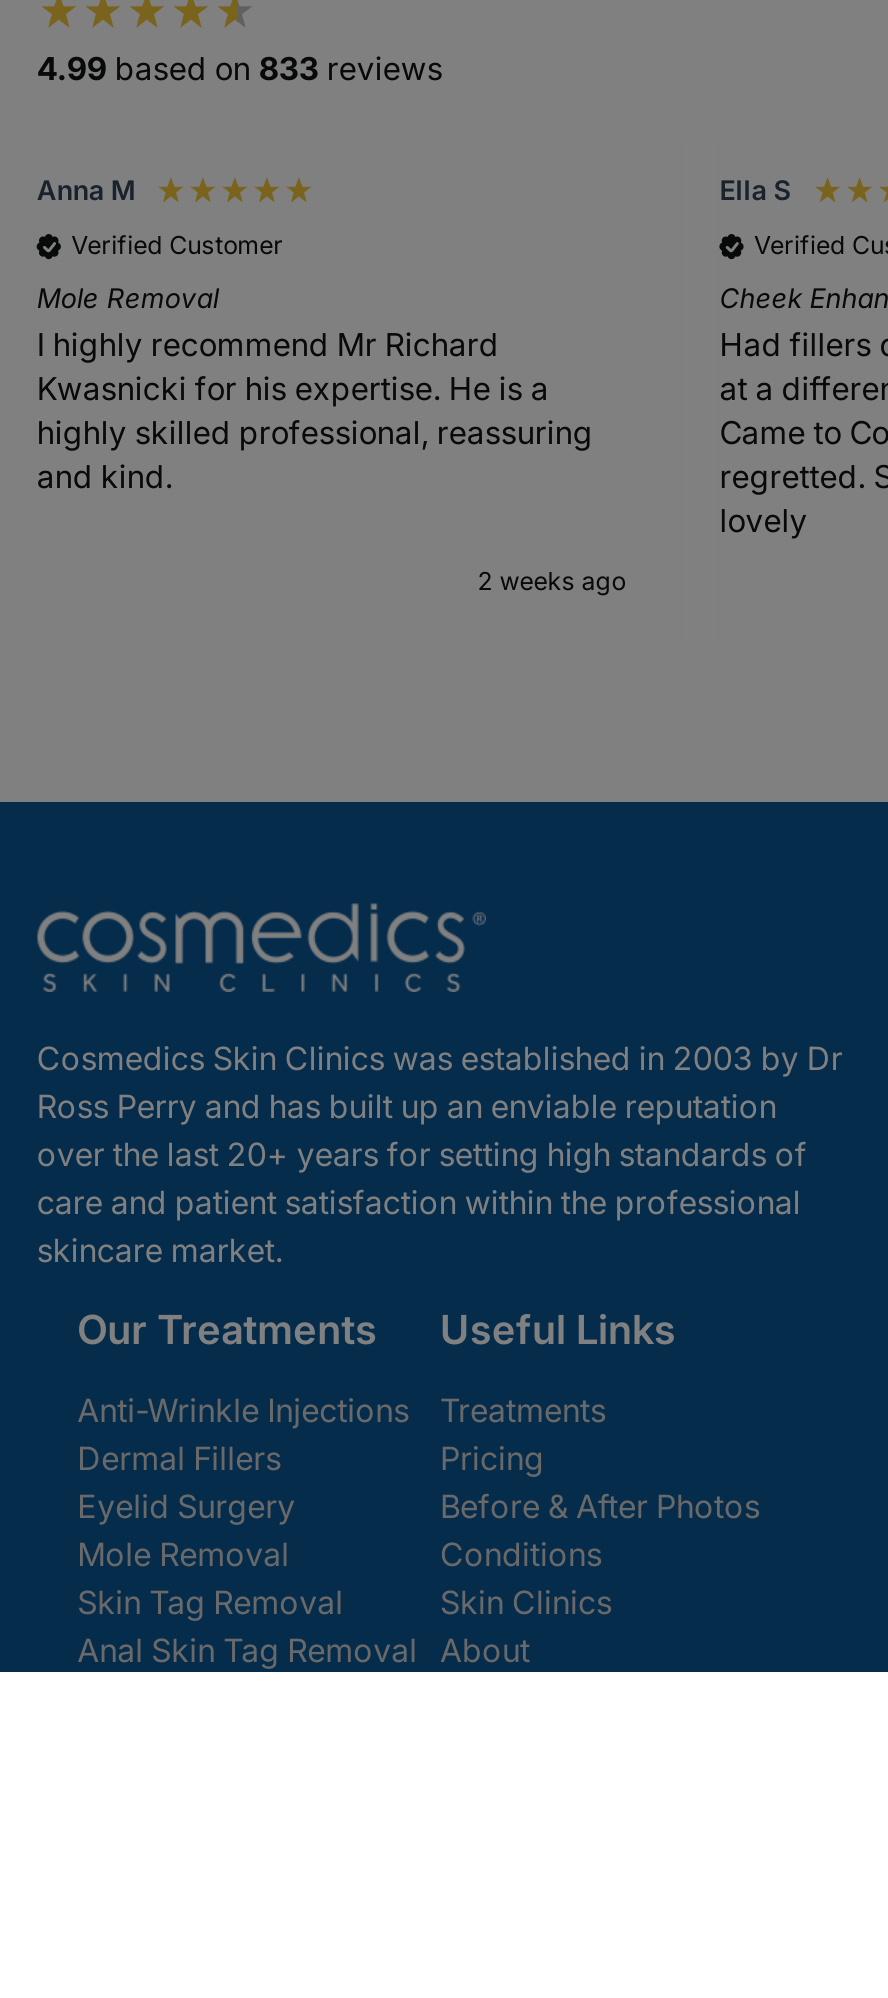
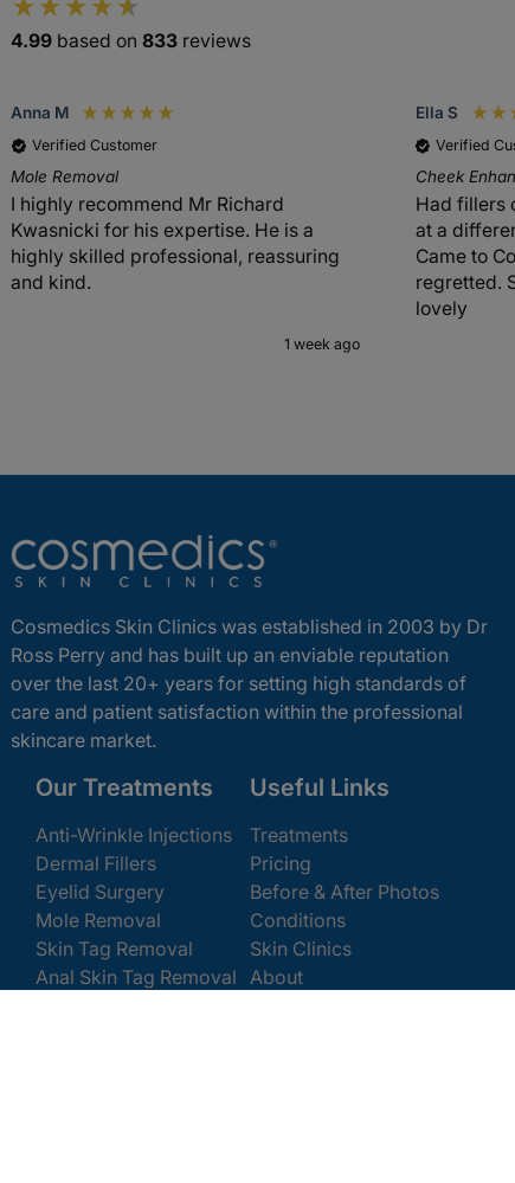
- 2 weeks ago
+ 1 week ago
